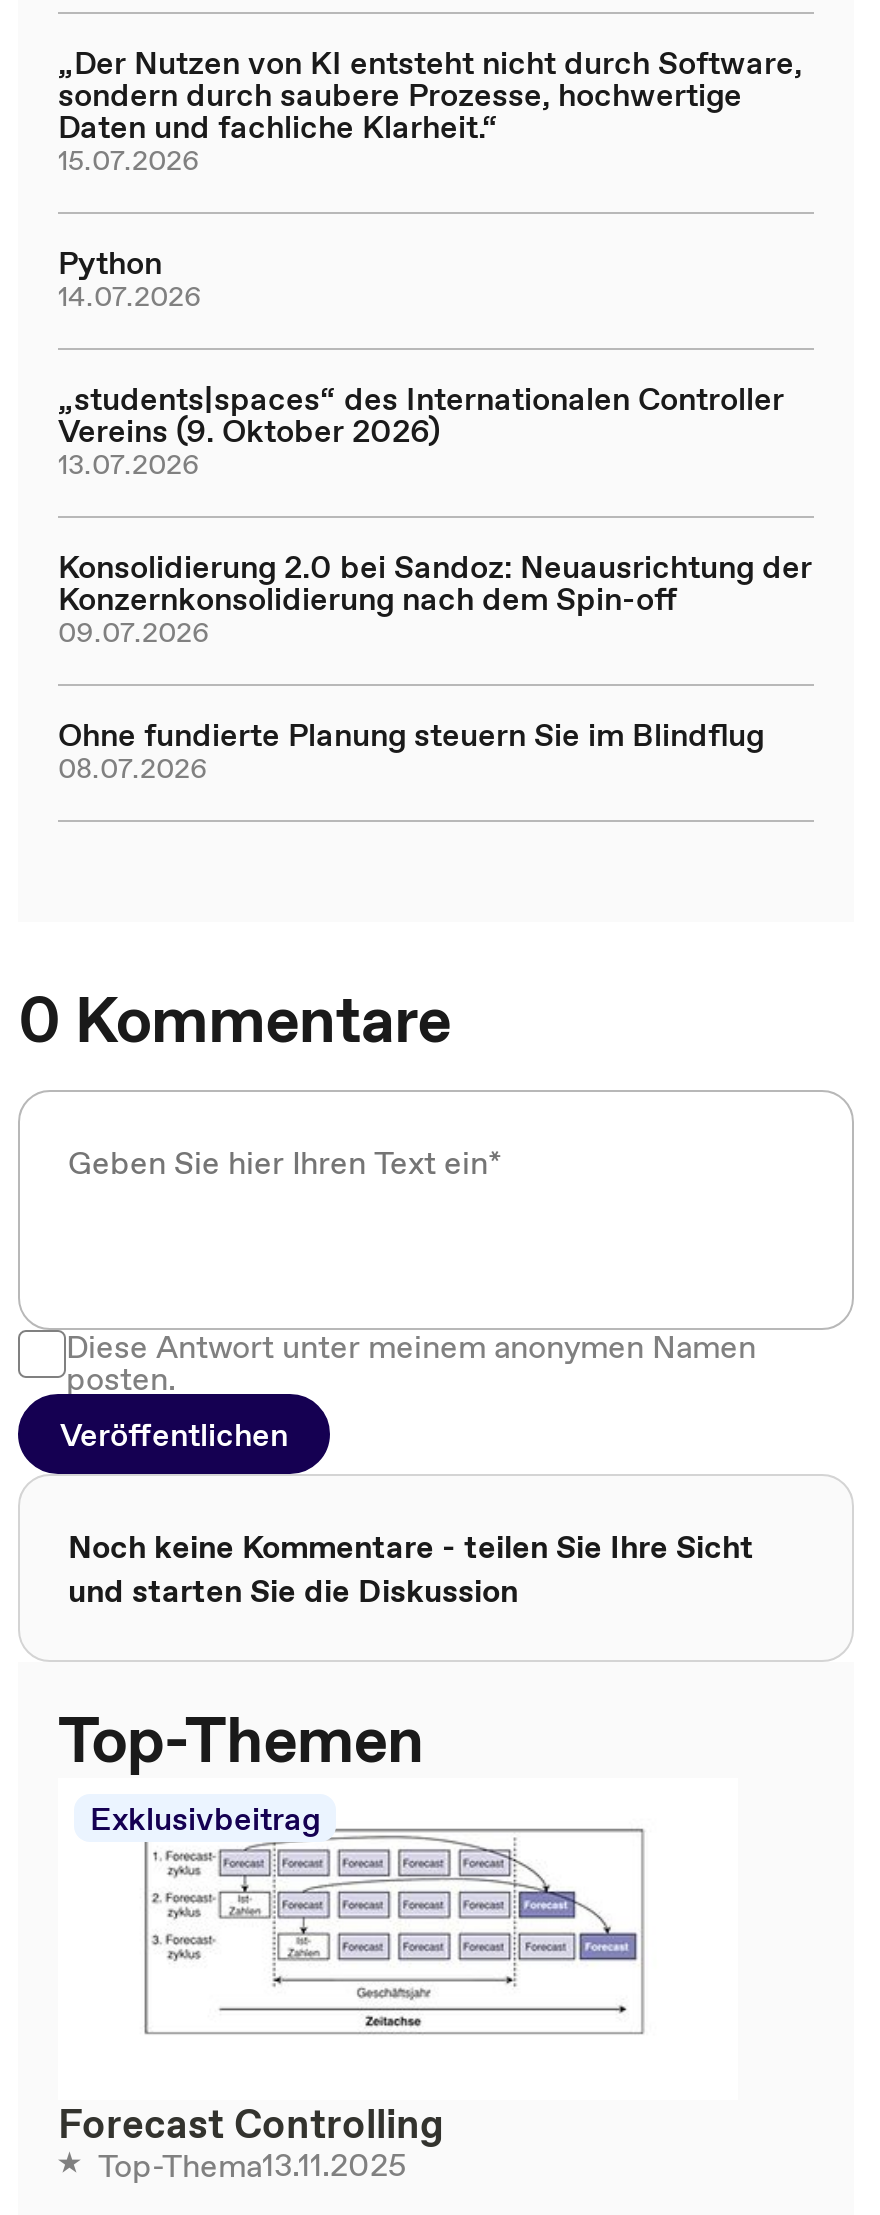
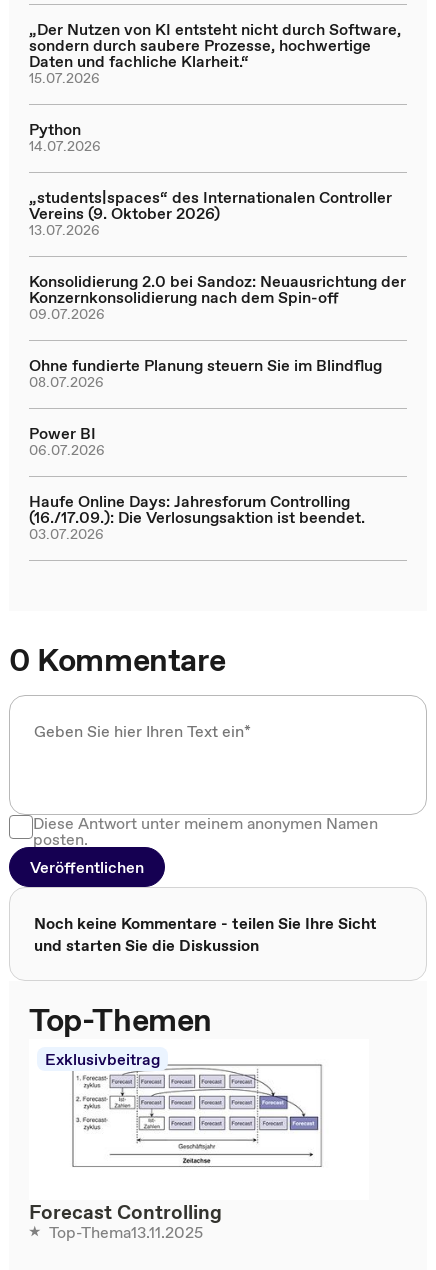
+ Power BI
+ 06.07.2026
+ Haufe Online Days: Jahresforum Controlling
+ (16./17.09.): Die Verlosungsaktion ist beendet.
+ 03.07.2026
